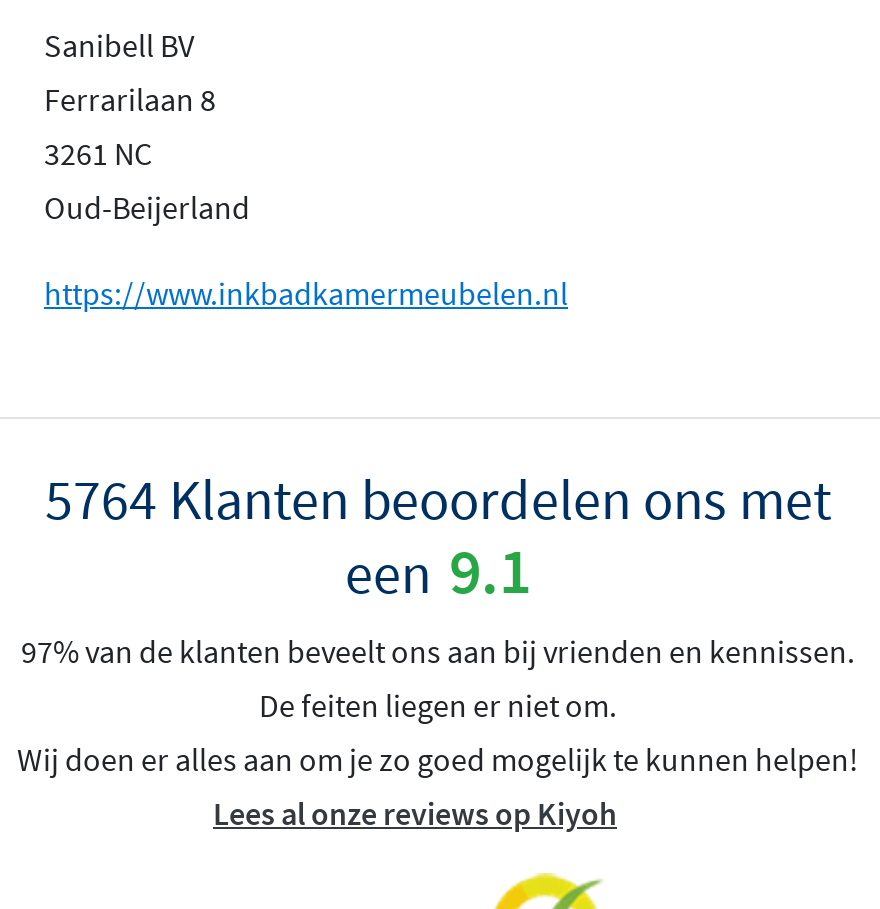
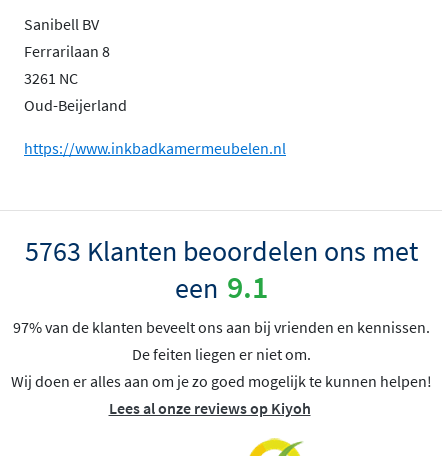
- 5764 Klanten beoordelen ons met
+ 5763 Klanten beoordelen ons met
